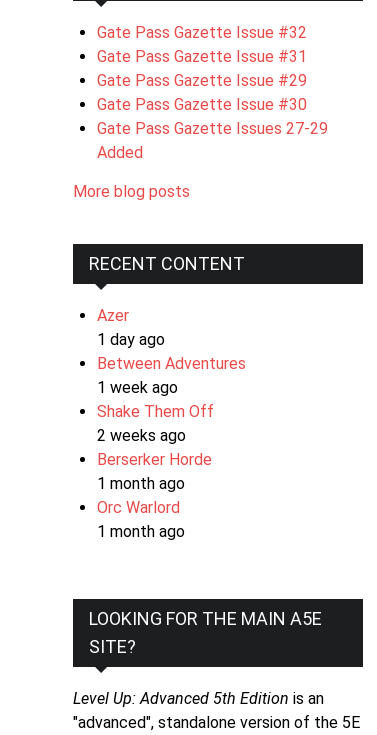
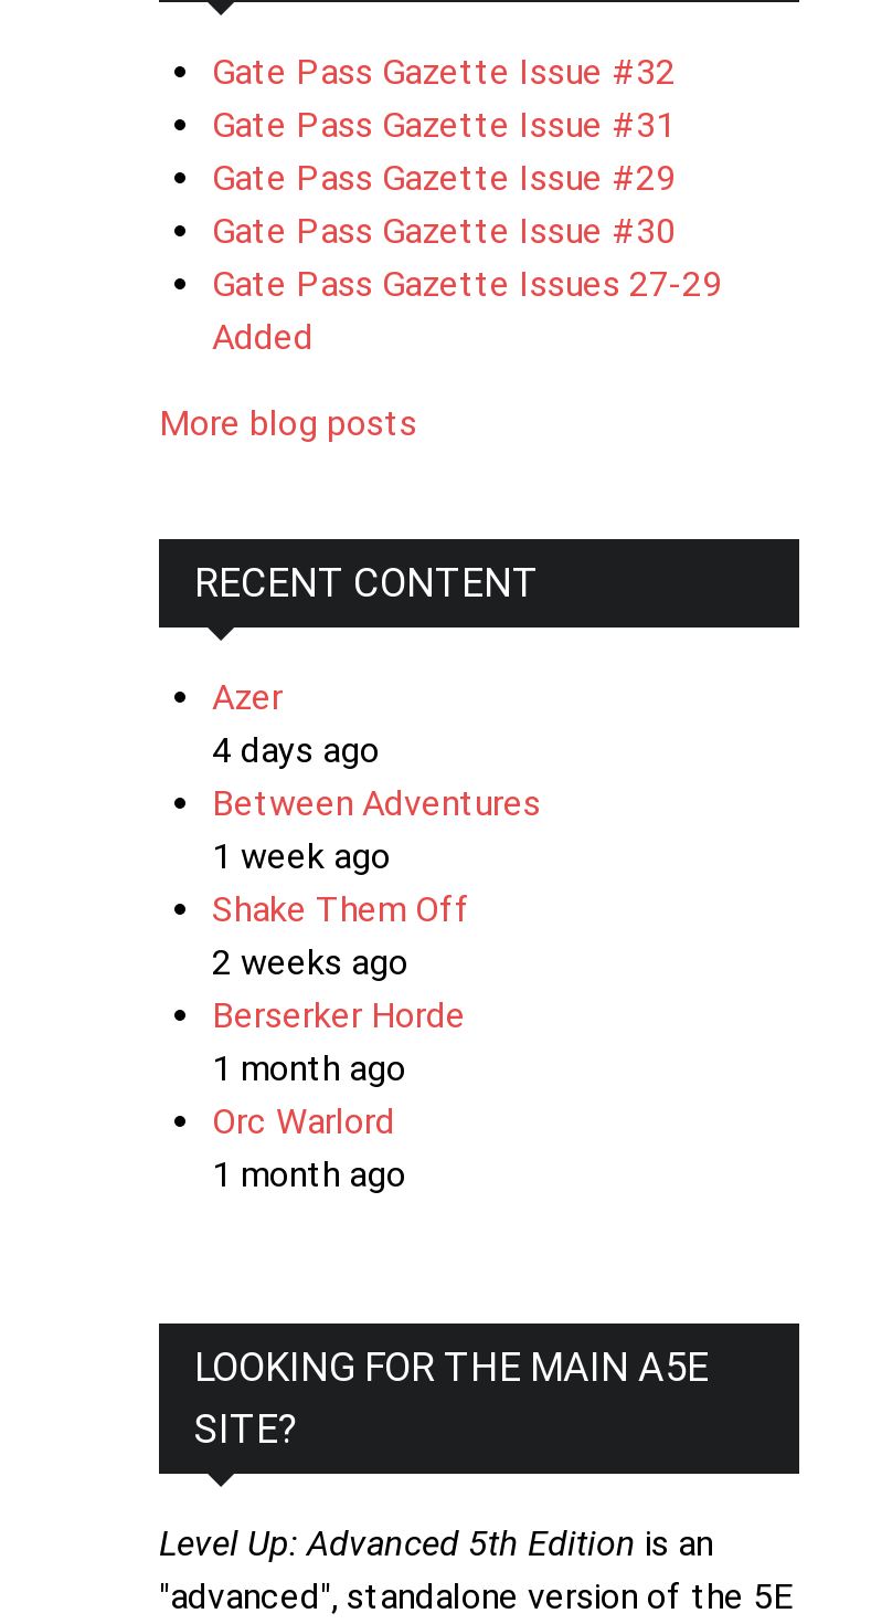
- 1 day ago
+ 4 days ago
